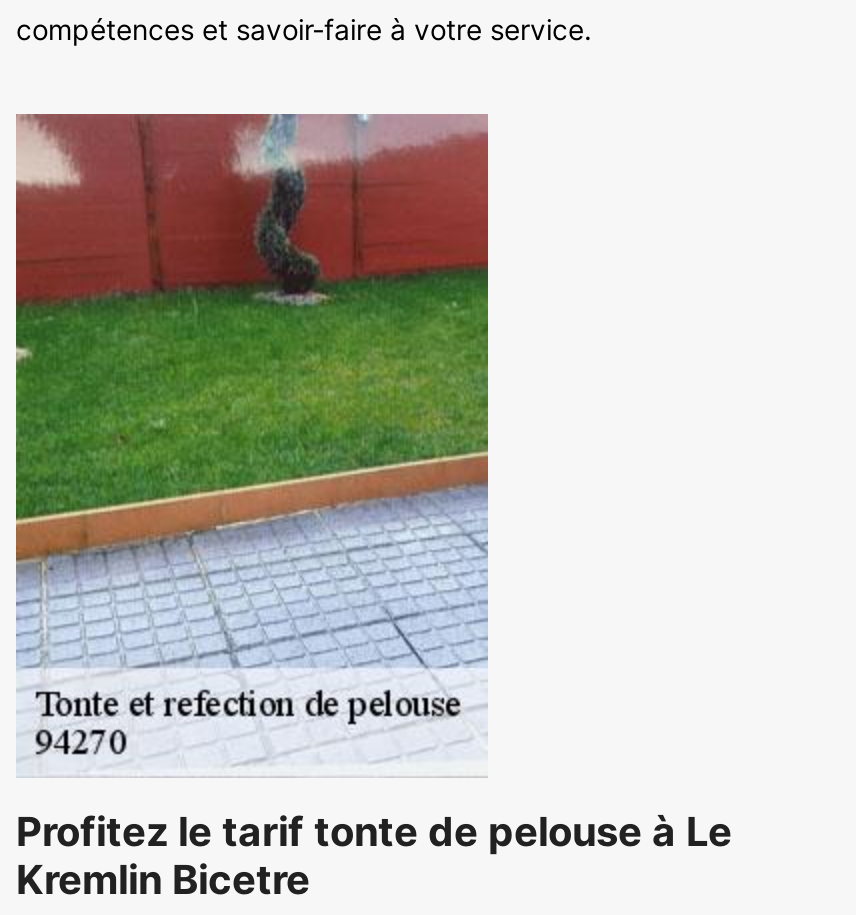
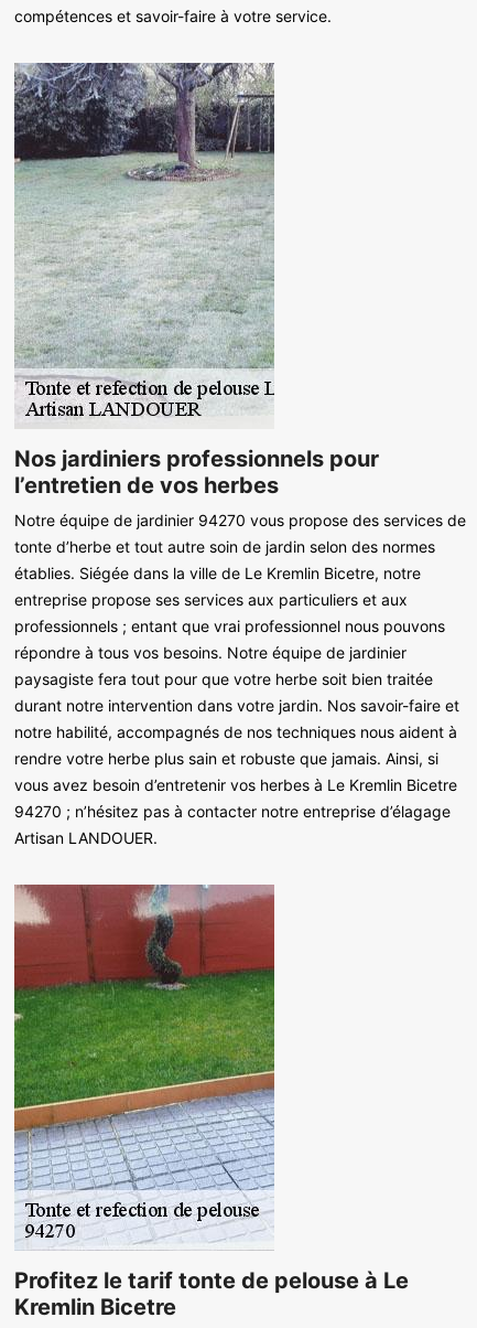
+ [image]
+ Nos jardiniers professionnels pour
+ l’entretien de vos herbes
+ Notre équipe de jardinier 94270 vous propose des services de
+ tonte d’herbe et tout autre soin de jardin selon des normes
+ établies. Siégée dans la ville de Le Kremlin Bicetre, notre
+ entreprise propose ses services aux particuliers et aux
+ professionnels ; entant que vrai professionnel nous pouvons
+ répondre à tous vos besoins. Notre équipe de jardinier
+ paysagiste fera tout pour que votre herbe soit bien traitée
+ durant notre intervention dans votre jardin. Nos savoir-faire et
+ notre habilité, accompagnés de nos techniques nous aident à
+ rendre votre herbe plus sain et robuste que jamais. Ainsi, si
+ vous avez besoin d’entretenir vos herbes à Le Kremlin Bicetre
+ 94270 ; n’hésitez pas à contacter notre entreprise d’élagage
+ Artisan LANDOUER.
